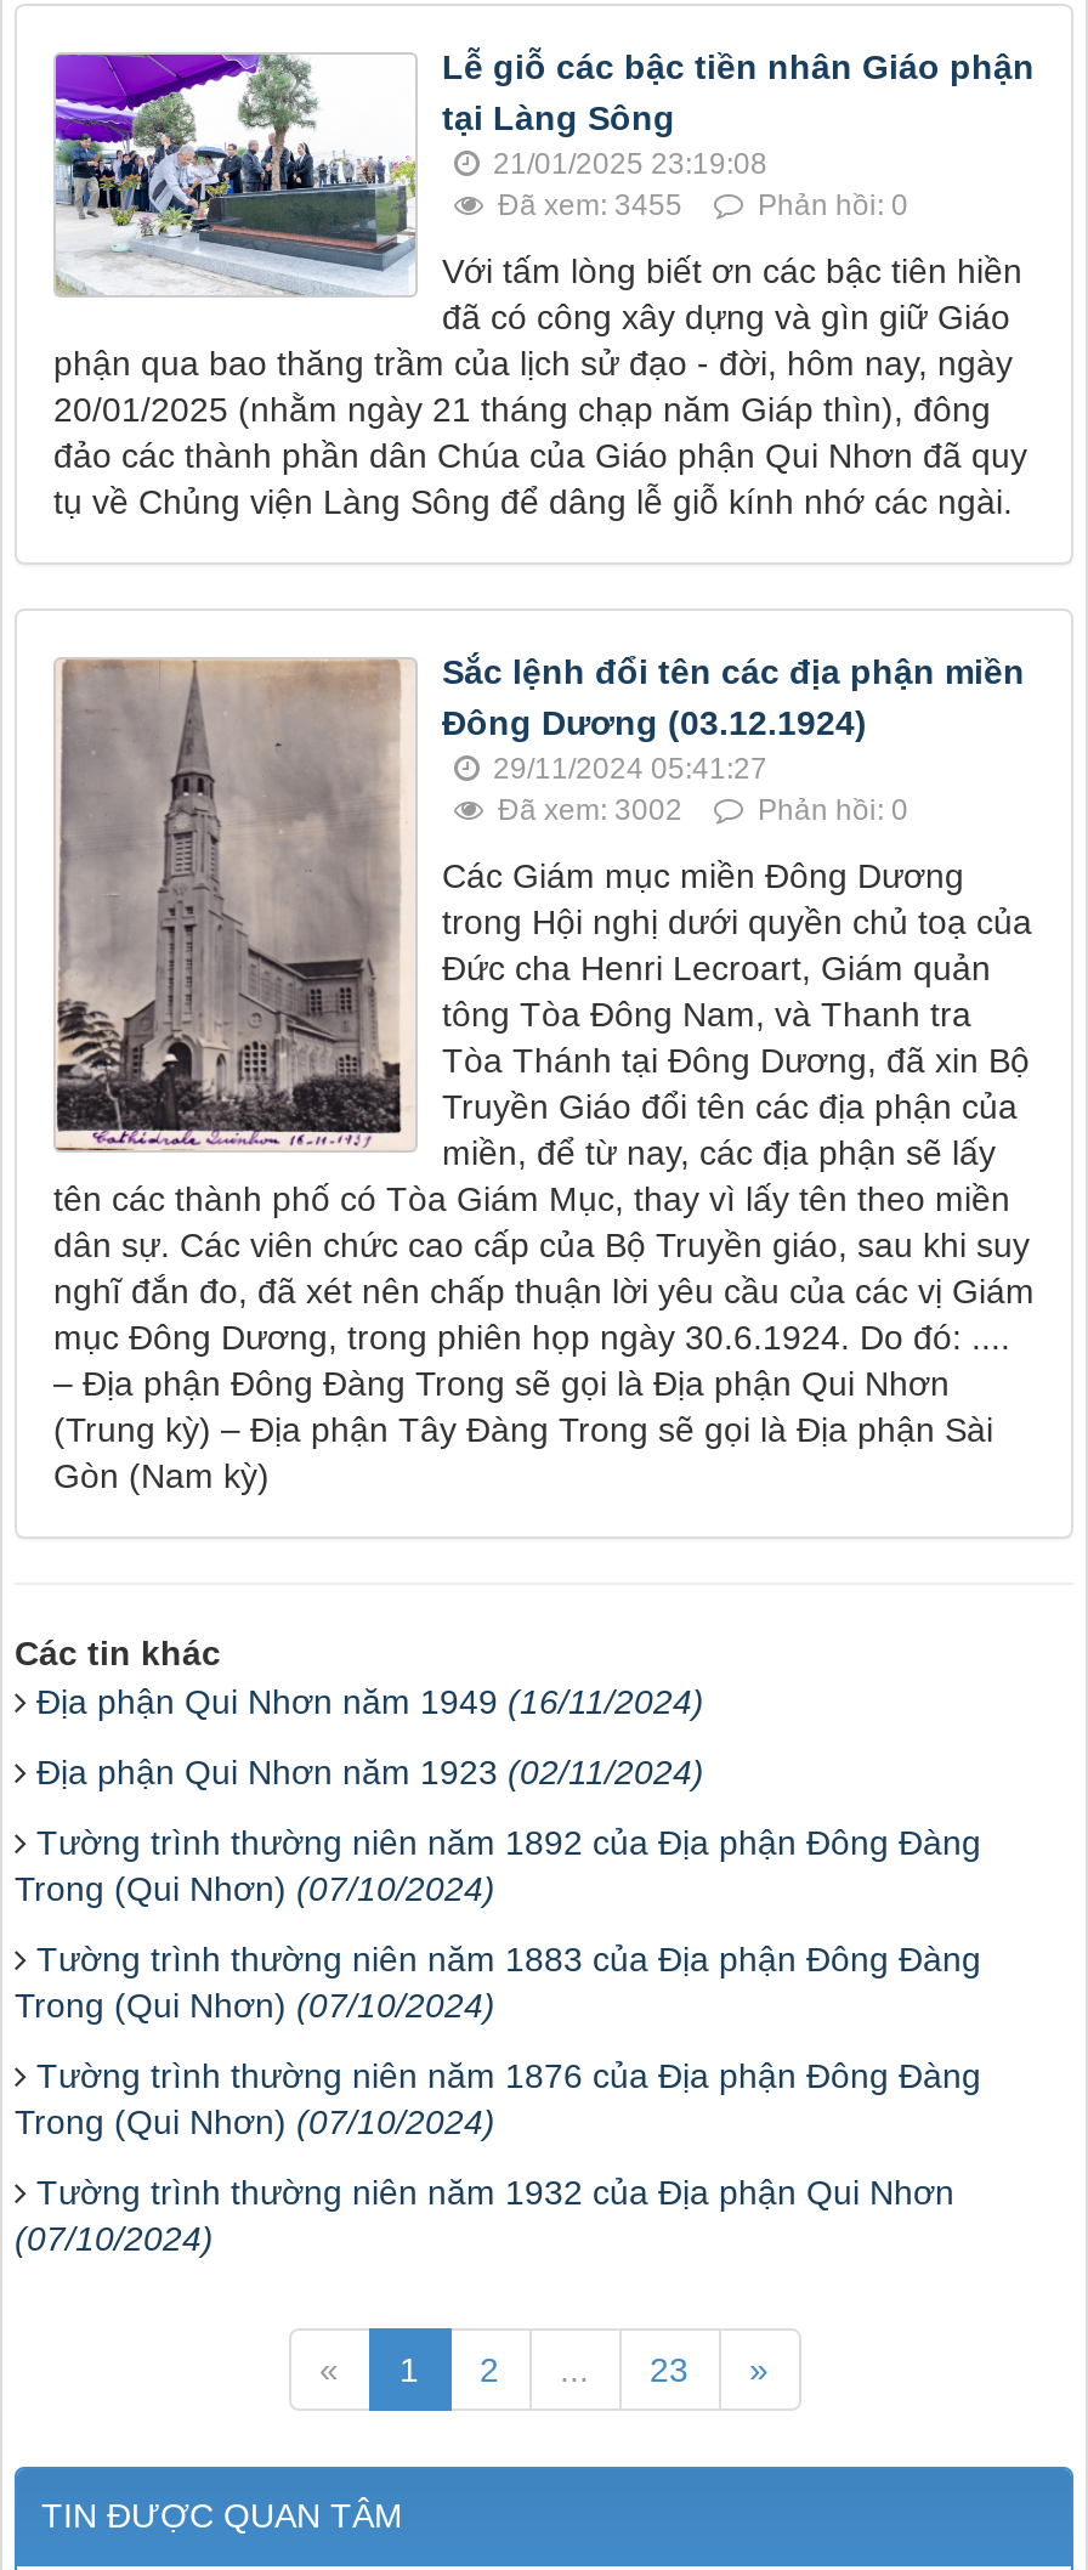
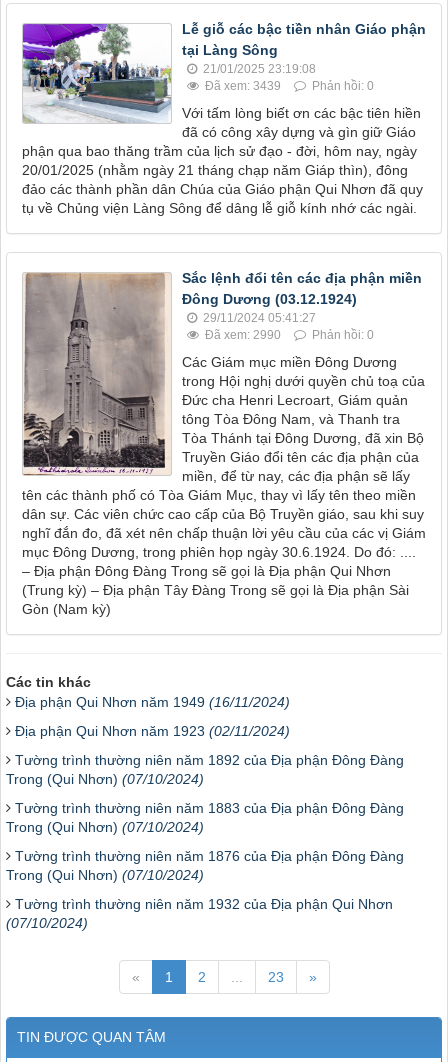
- Đã xem: 3455 Phản hồi: 0
+ Đã xem: 3439 Phản hồi: 0

- Đã xem: 3002 Phản hồi: 0
+ Đã xem: 2990 Phản hồi: 0
